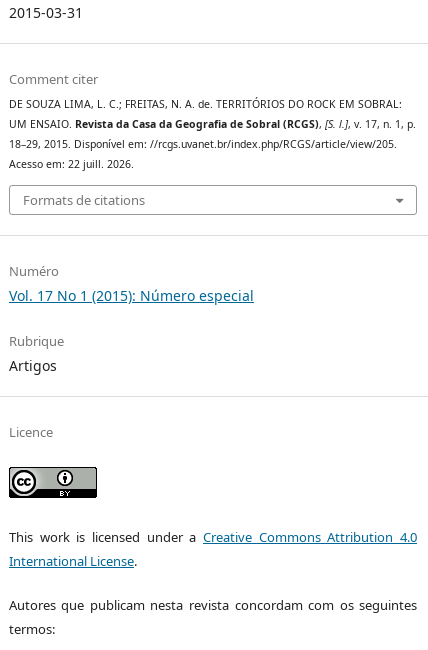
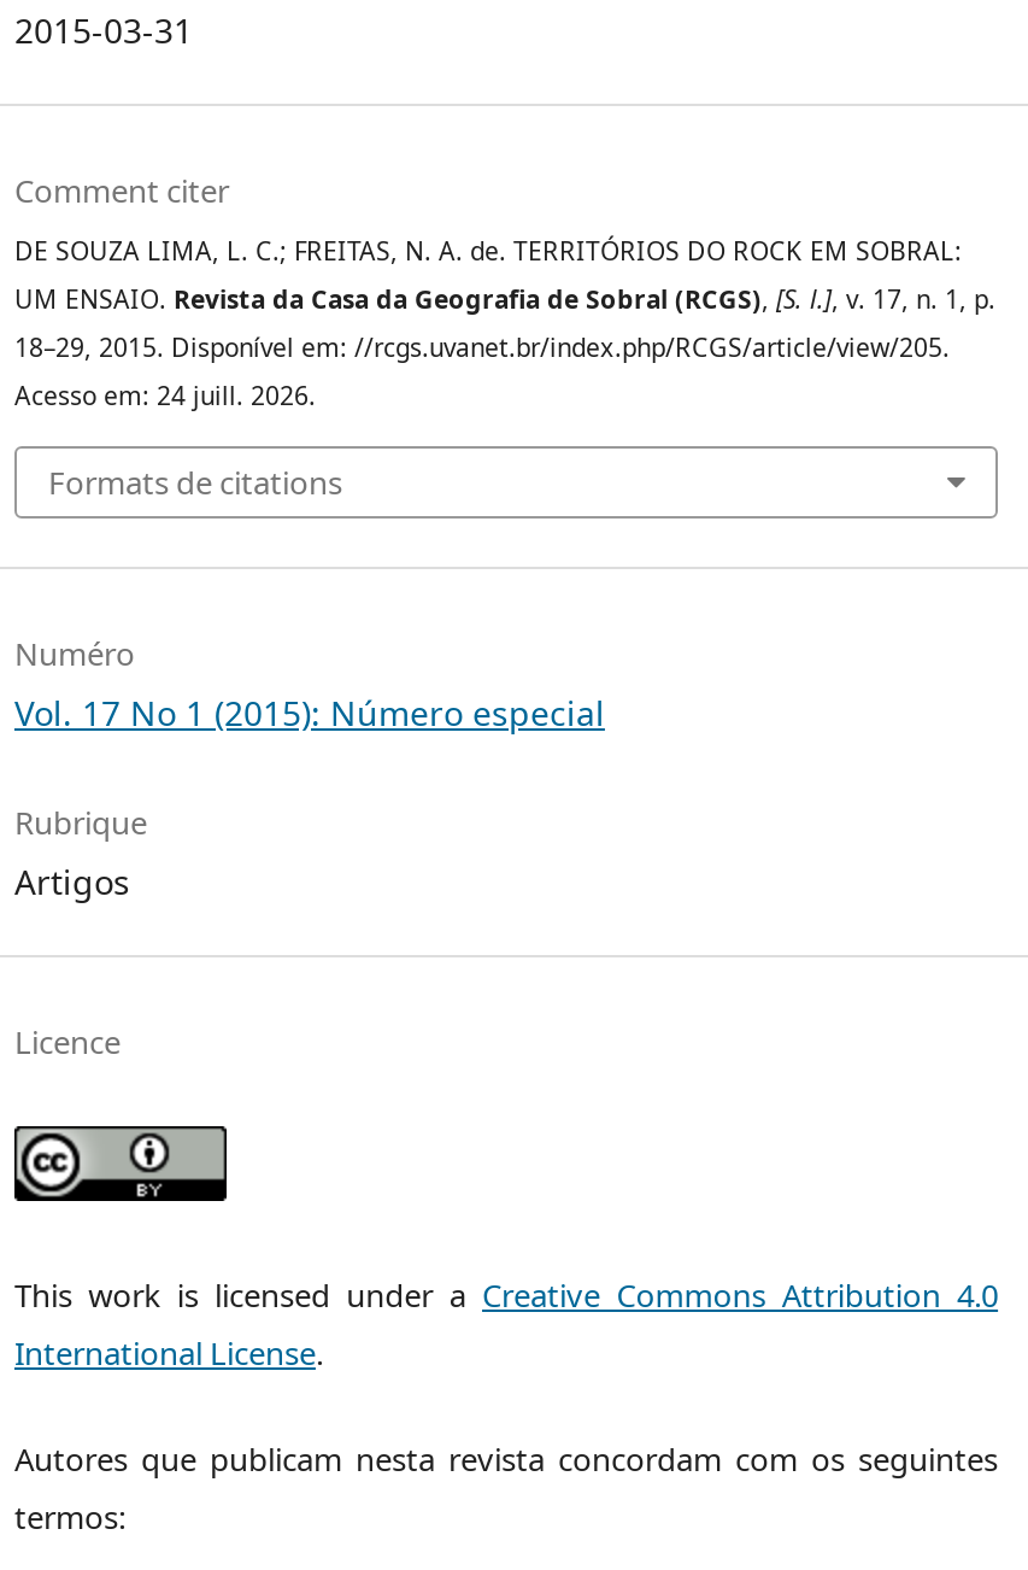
- Acesso em: 22 juill. 2026.
+ Acesso em: 24 juill. 2026.
